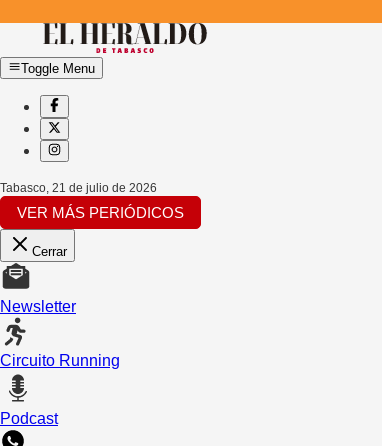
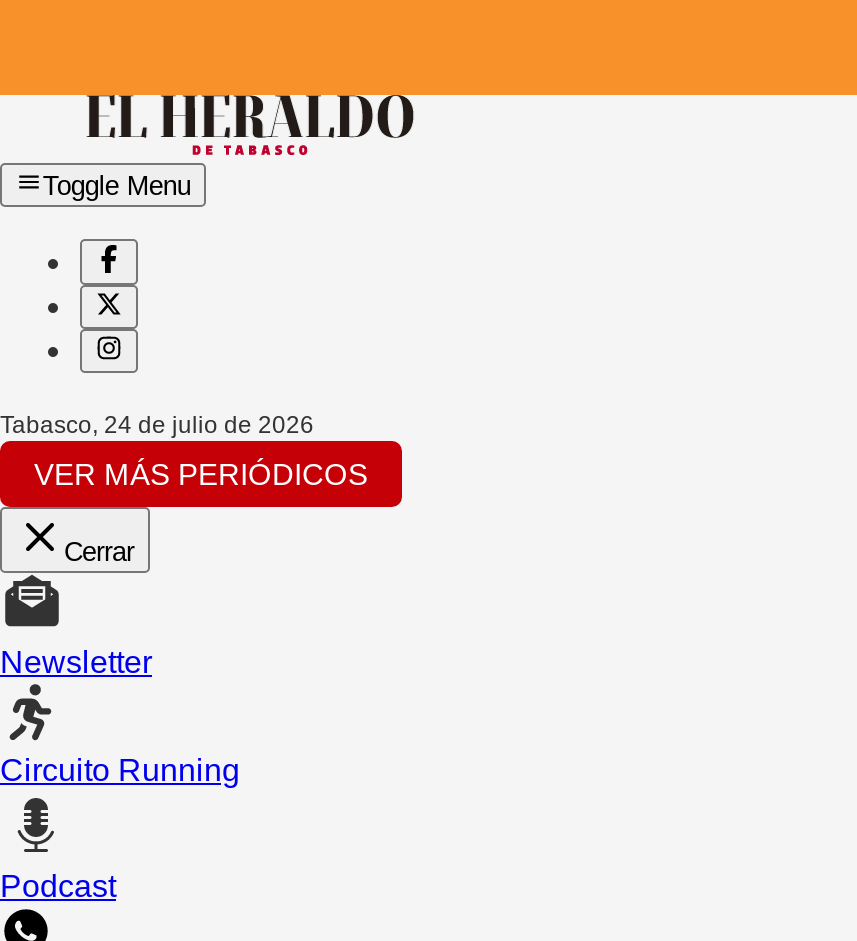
- Tabasco, 21 de julio de 2026
+ Tabasco, 24 de julio de 2026
